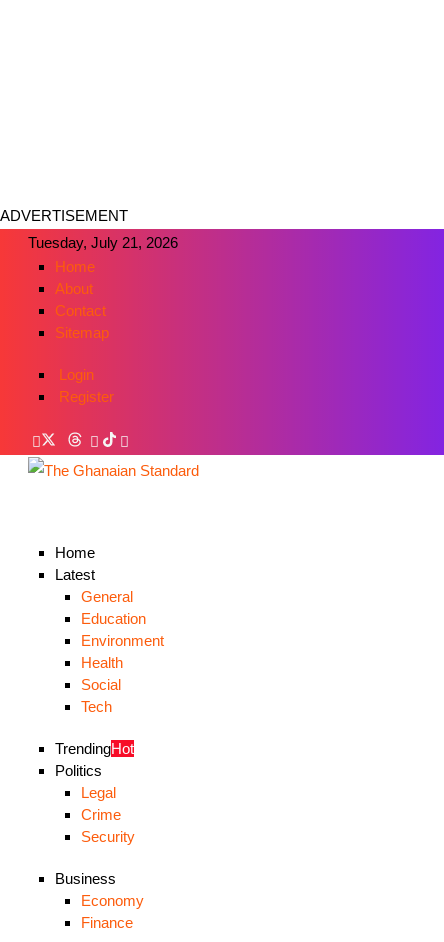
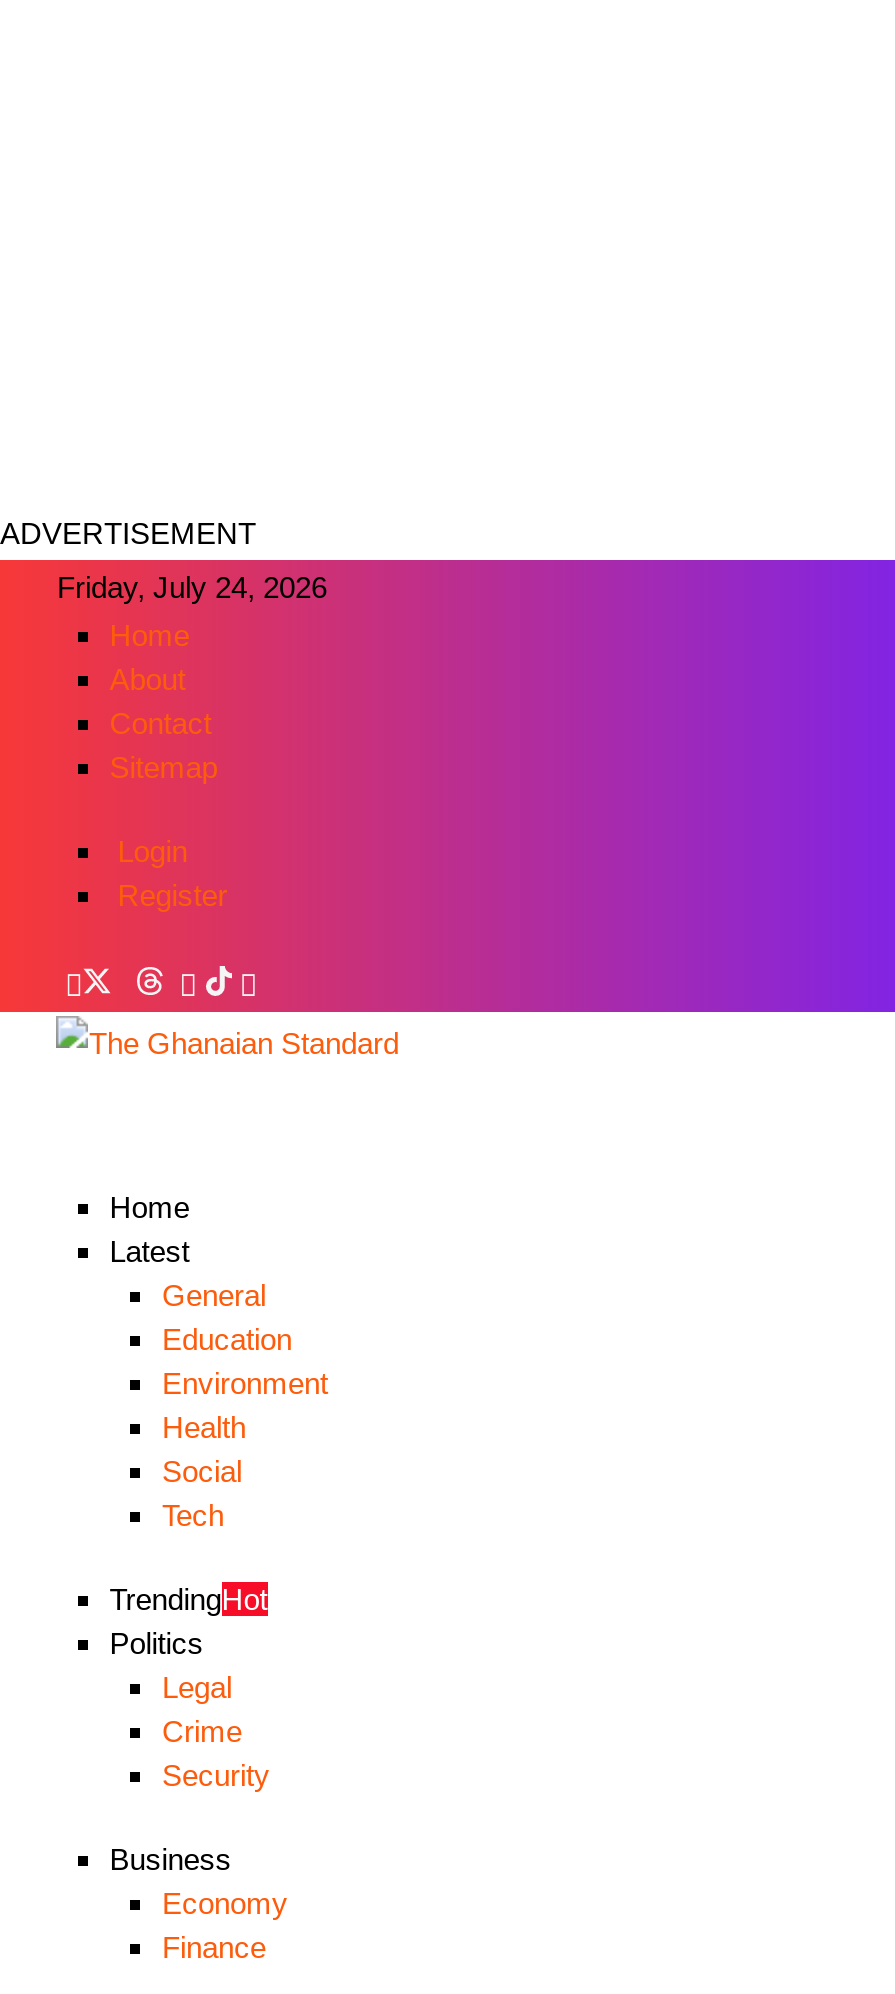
- Tuesday, July 21, 2026
+ Friday, July 24, 2026
